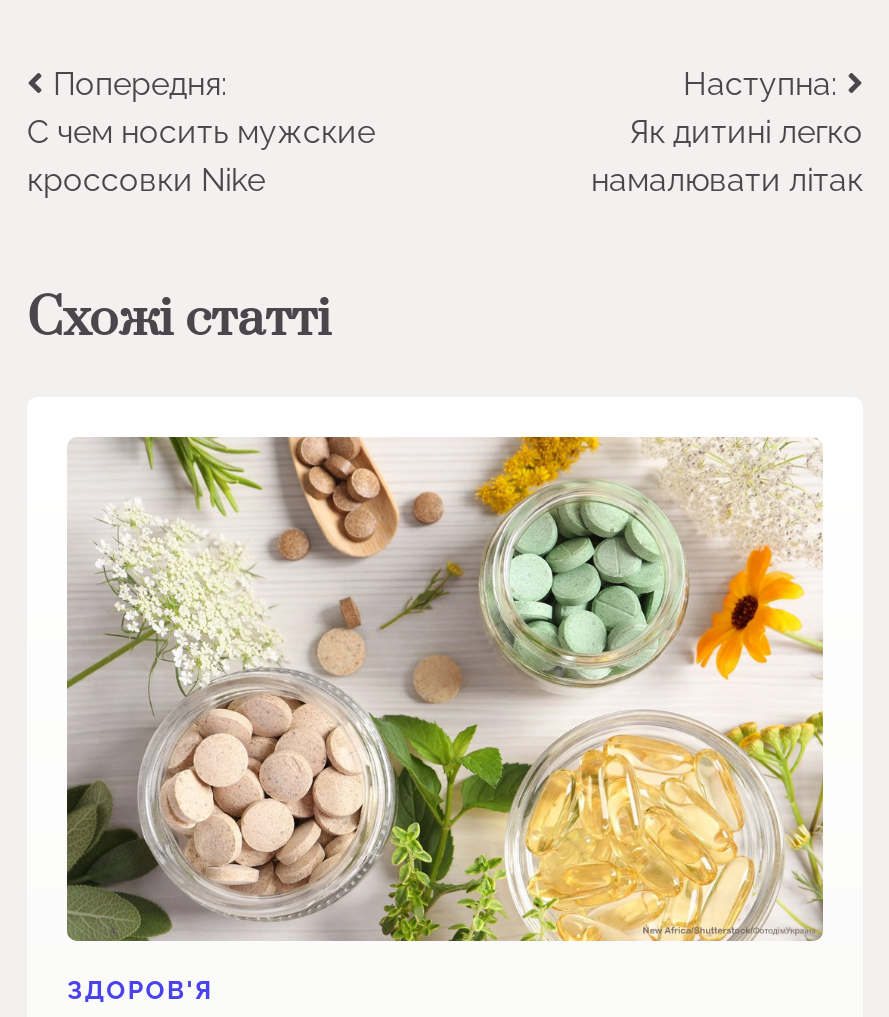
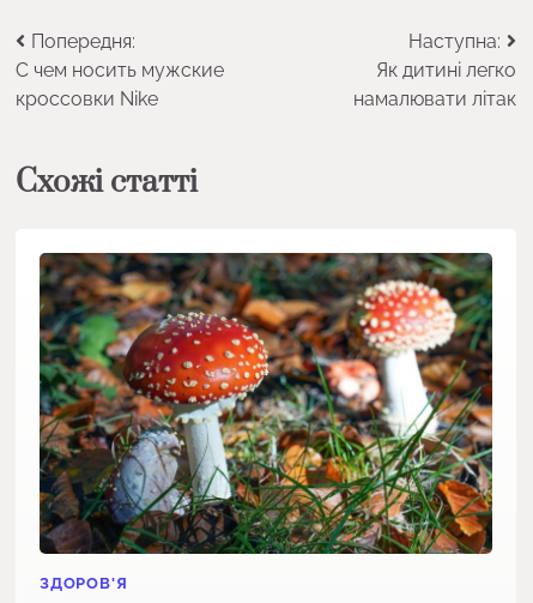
- [image]
+ [image]
